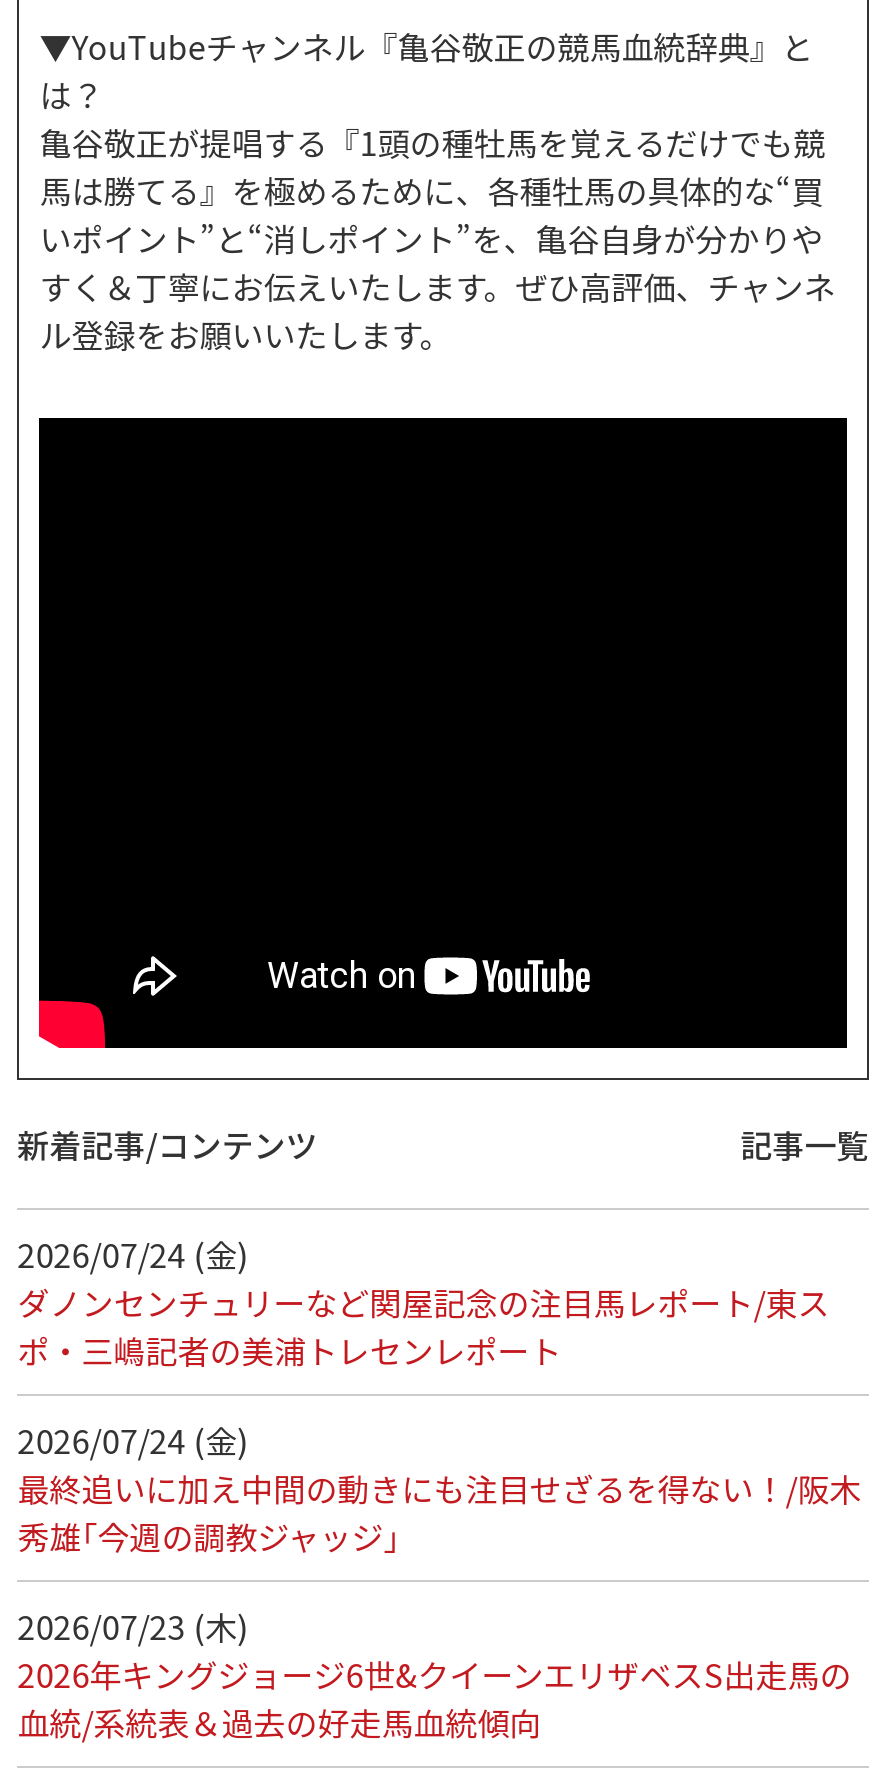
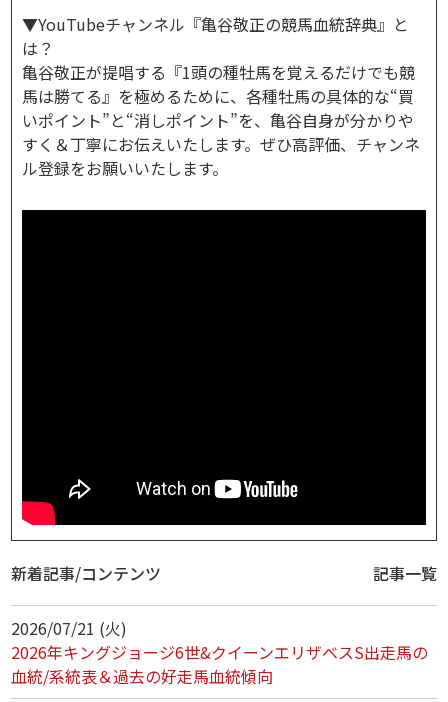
- 2026/07/24 (金)
- ダノンセンチュリーなど関屋記念の注目馬レポート/東ス
- ポ・三嶋記者の美浦トレセンレポート
- 2026/07/24 (金)
- 最終追いに加え中間の動きにも注目せざるを得ない！/阪木
- 秀雄｢今週の調教ジャッジ｣
- 2026/07/23 (木)
+ 2026/07/21 (火)
